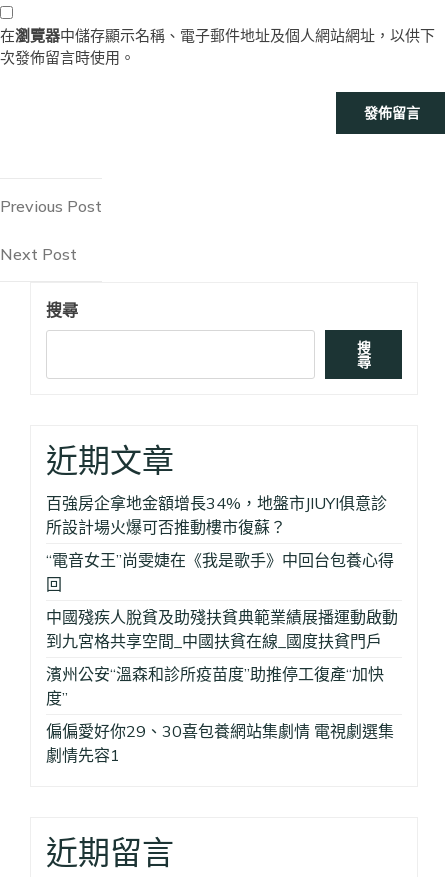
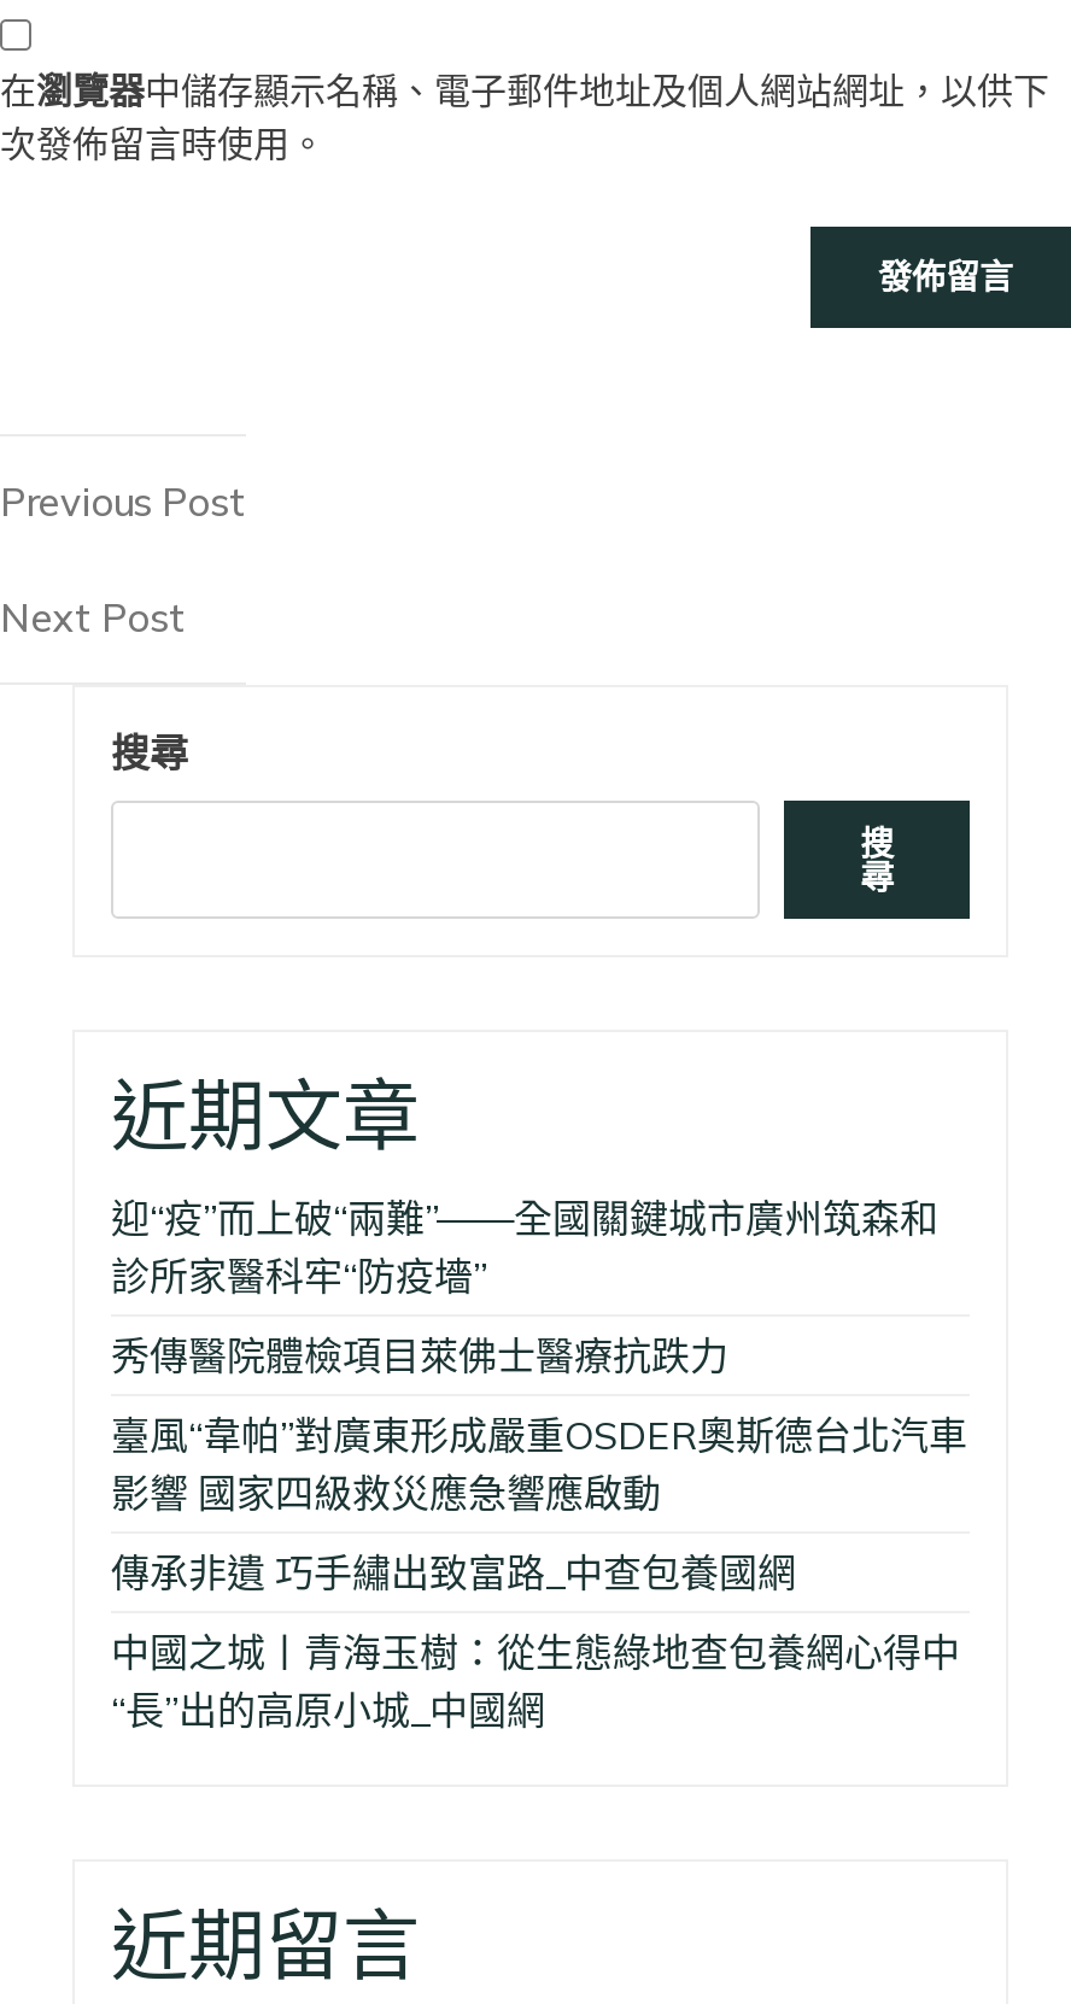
- 百強房企拿地金額增長34%，地盤市JIUYI俱意診
- 所設計場火爆可否推動樓市復蘇？
+ 迎“疫”而上破“兩難”——全國關鍵城市廣州筑森和
+ 診所家醫科牢“防疫墻”

- “電音女王”尚雯婕在《我是歌手》中回台包養心得
- 回
+ 秀傳醫院體檢項目萊佛士醫療抗跌力

- 中國殘疾人脫貧及助殘扶貧典範業績展播運動啟動
- 到九宮格共享空間_中國扶貧在線_國度扶貧門戶
+ 臺風“韋帕”對廣東形成嚴重OSDER奧斯德台北汽車
+ 影響 國家四級救災應急響應啟動

- 濱州公安“溫森和診所疫苗度”助推停工復產“加快
- 度”
+ 傳承非遺 巧手繡出致富路_中查包養國網

- 偏偏愛好你29、30喜包養網站集劇情 電視劇選集
- 劇情先容1
+ 中國之城丨青海玉樹：從生態綠地查包養網心得中
+ “長”出的高原小城_中國網
